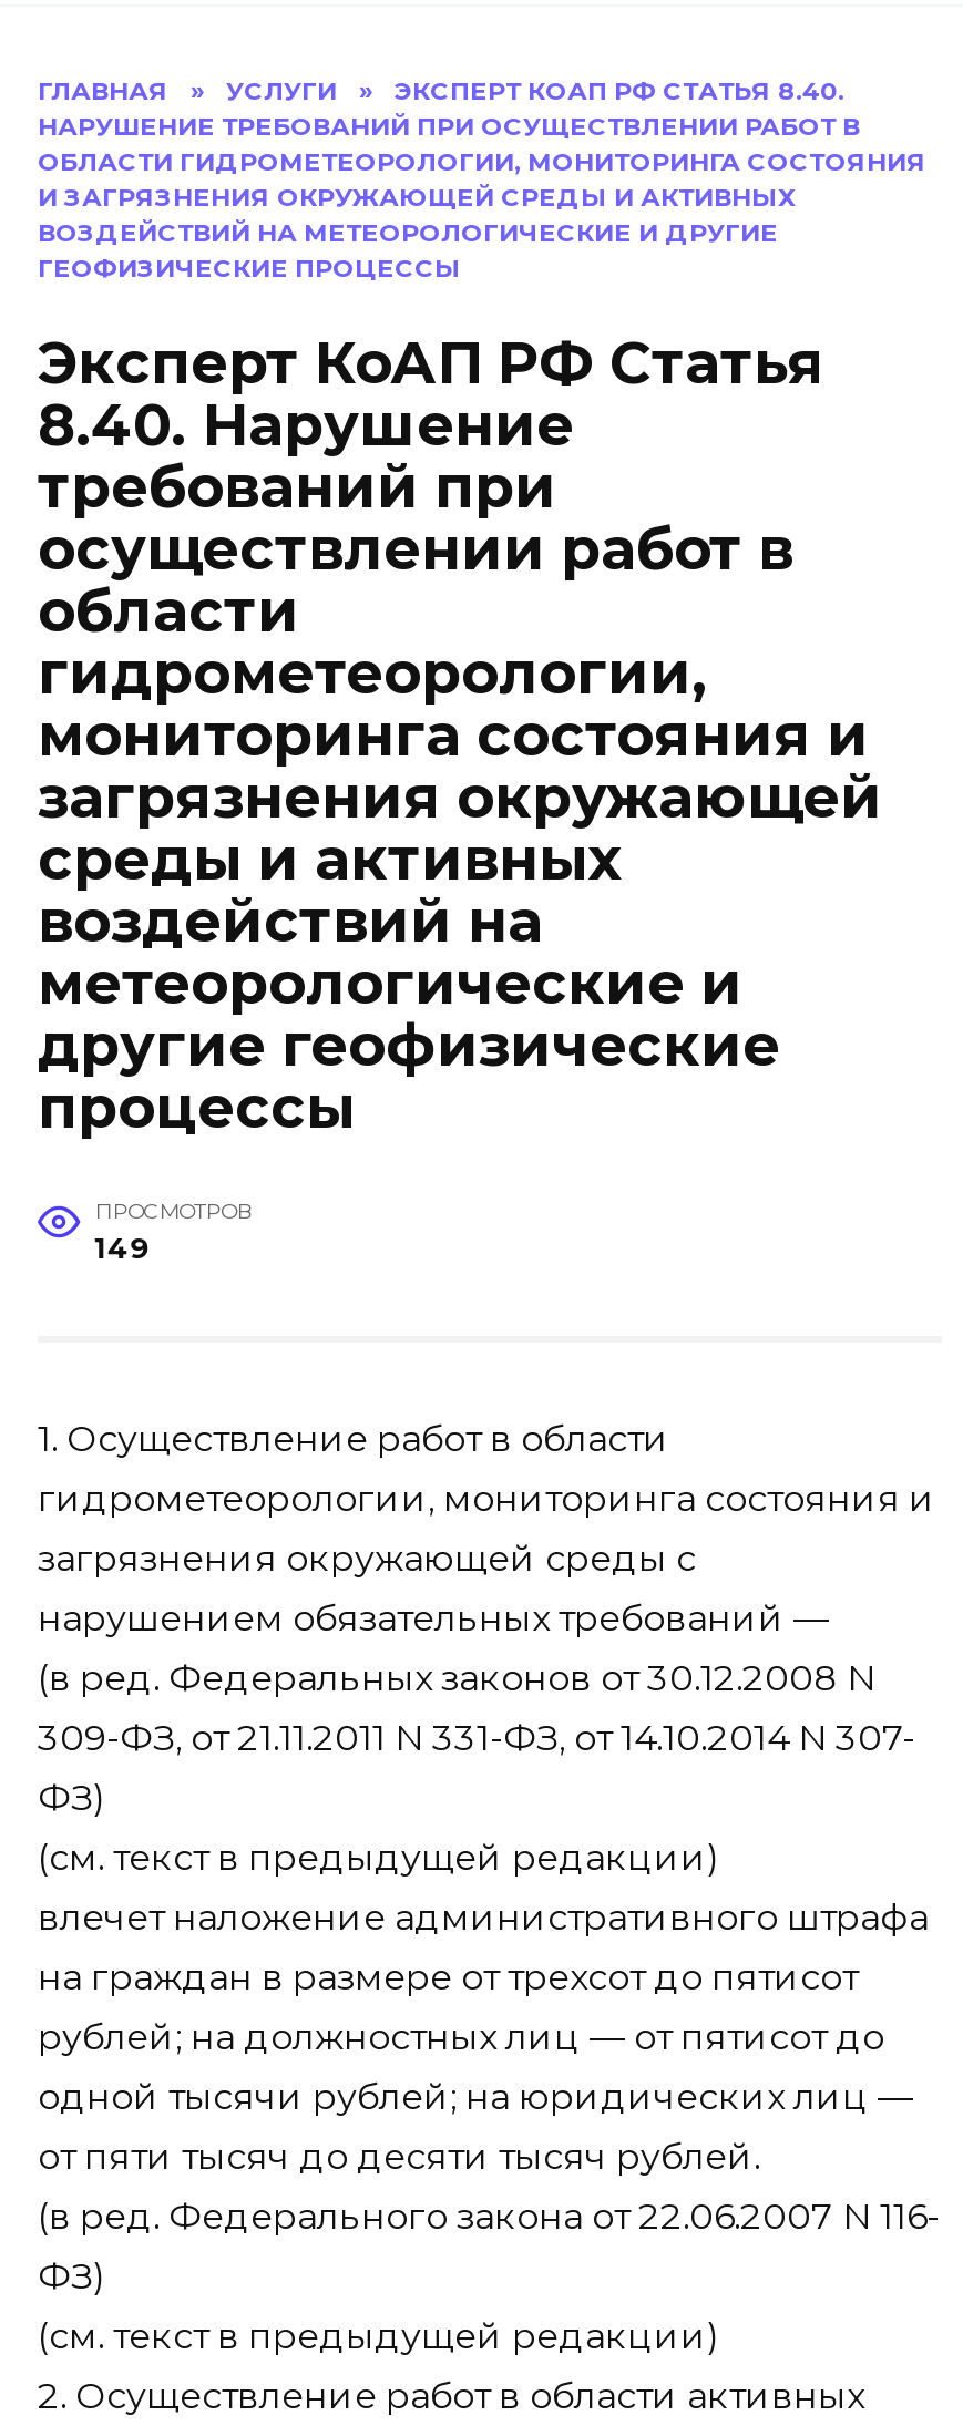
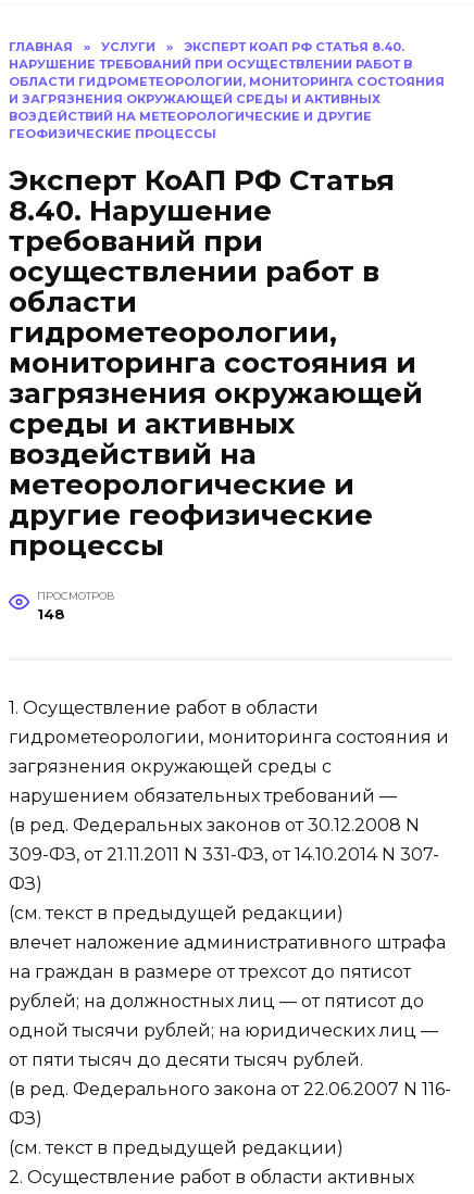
- 149
+ 148
